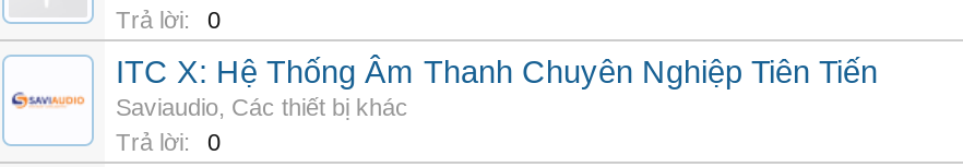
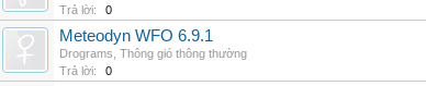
- [image]

- ITC X: Hệ Thống Âm Thanh Chuyên Nghiệp Tiên Tiến
- Saviaudio, Các thiết bị khác
+ Meteodyn WFO 6.9.1
+ Drograms, Thông gió thông thường
